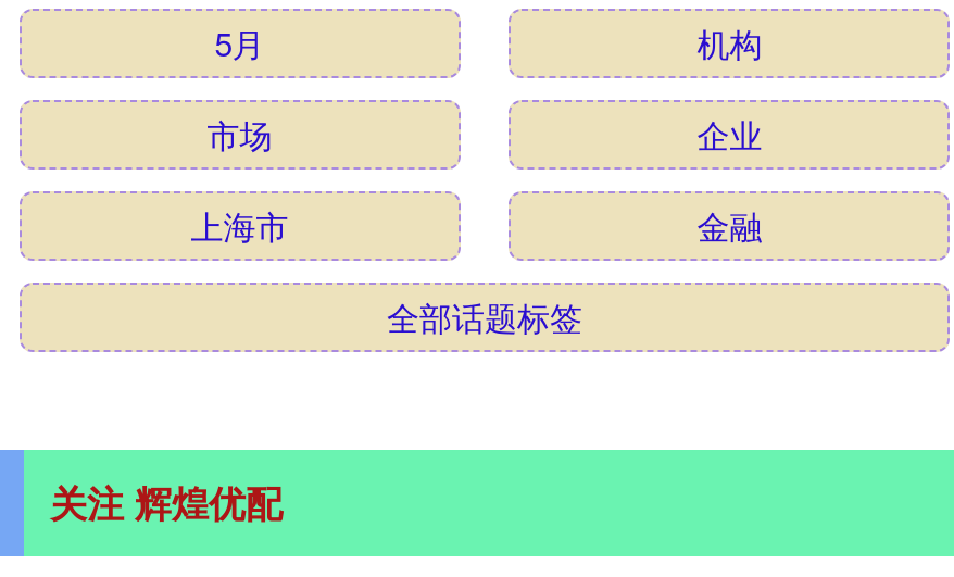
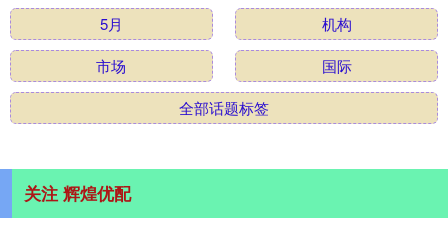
- 企业
- 上海市
- 金融
+ 国际
